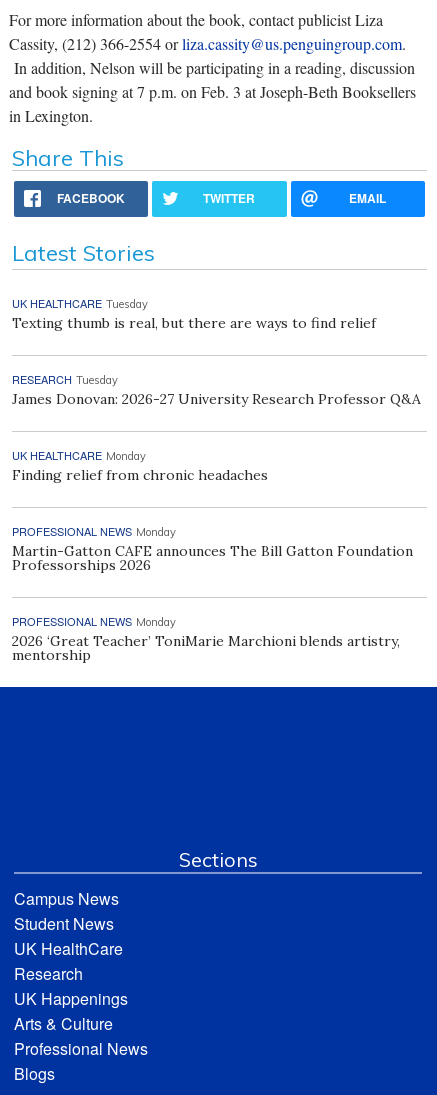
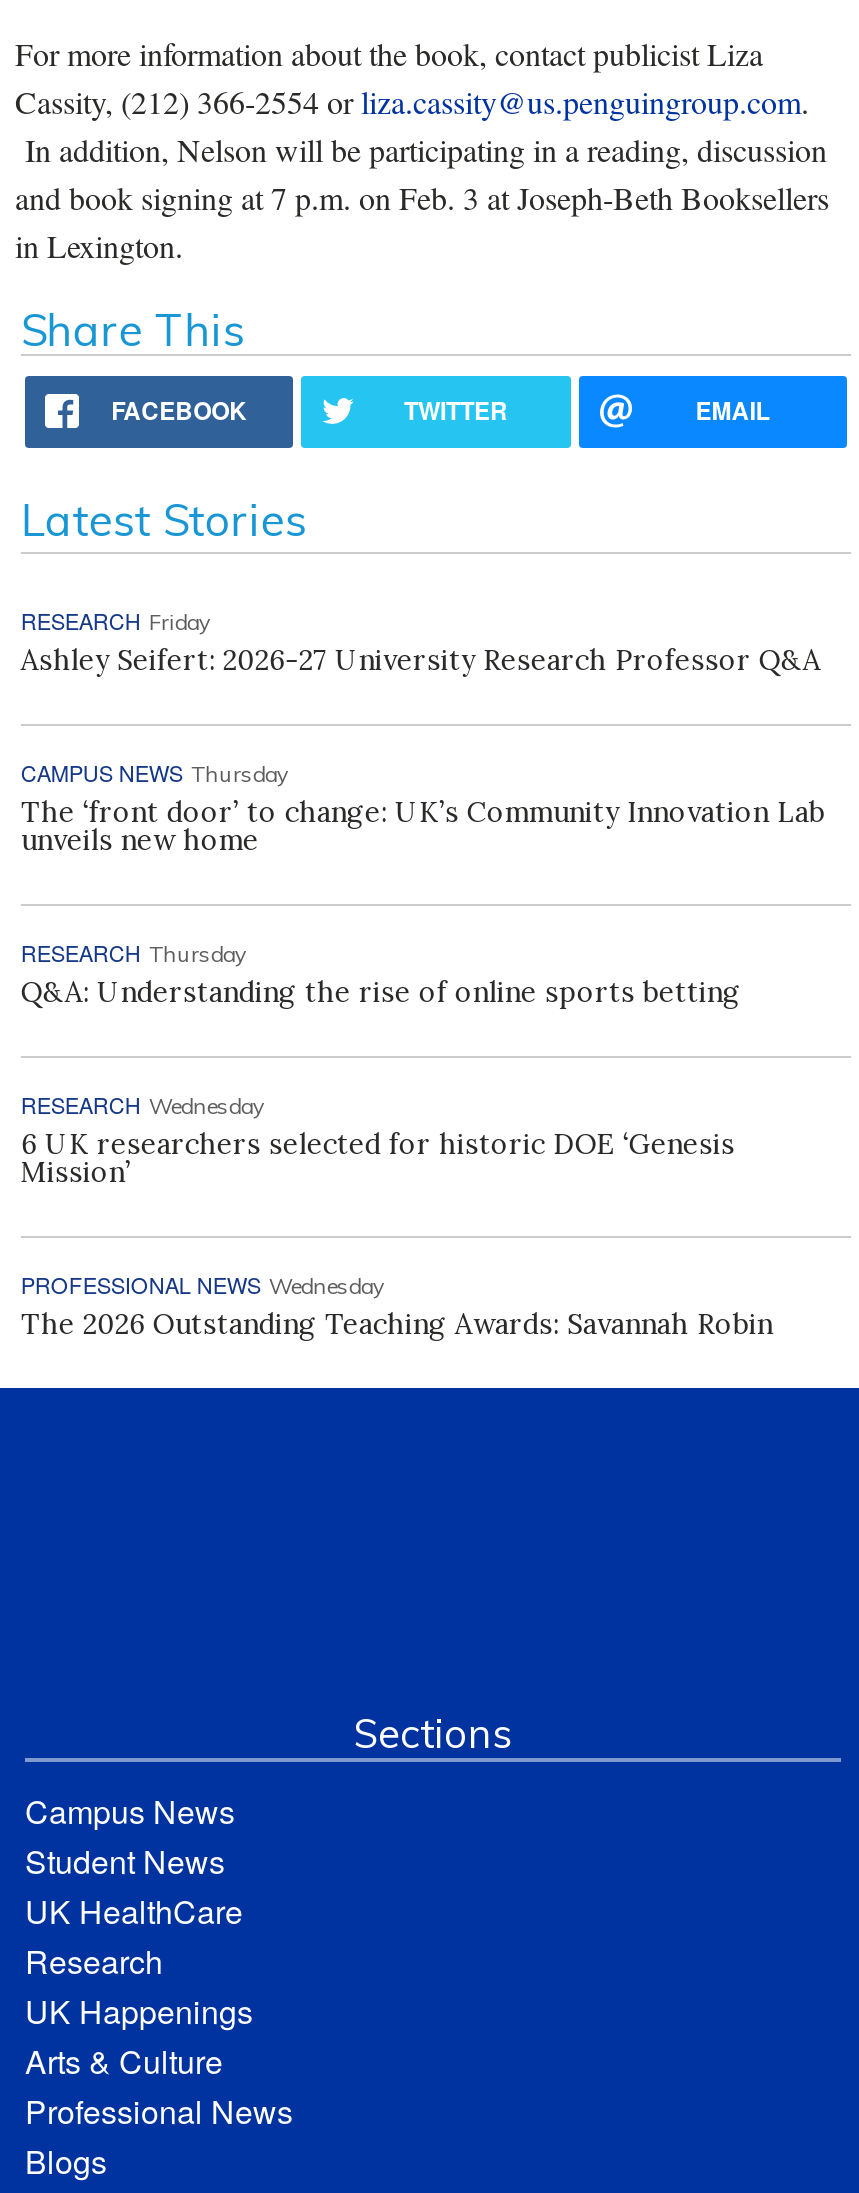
- UK HEALTHCARE Tuesday
- Texting thumb is real, but there are ways to find relief
+ RESEARCH Friday
+ Ashley Seifert: 2026-27 University Research Professor Q&A

- RESEARCH Tuesday
- James Donovan: 2026-27 University Research Professor Q&A
+ CAMPUS NEWS Thursday
+ The ‘front door’ to change: UK’s Community Innovation Lab
+ unveils new home

- UK HEALTHCARE Monday
- Finding relief from chronic headaches
+ RESEARCH Thursday
+ Q&A: Understanding the rise of online sports betting

- PROFESSIONAL NEWS Monday
- Martin-Gatton CAFE announces The Bill Gatton Foundation
- Professorships 2026
+ RESEARCH Wednesday
+ 6 UK researchers selected for historic DOE ‘Genesis
+ Mission’

- PROFESSIONAL NEWS Monday
- 2026 ‘Great Teacher’ ToniMarie Marchioni blends artistry,
- mentorship
+ PROFESSIONAL NEWS Wednesday
+ The 2026 Outstanding Teaching Awards: Savannah Robin
